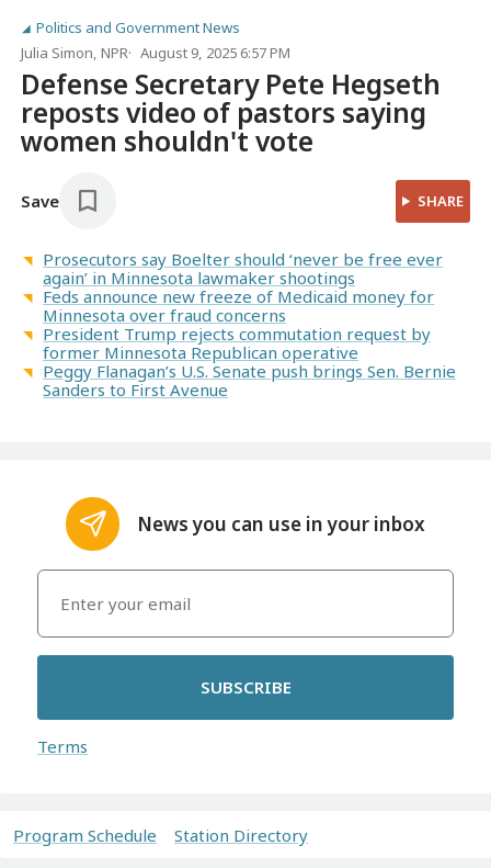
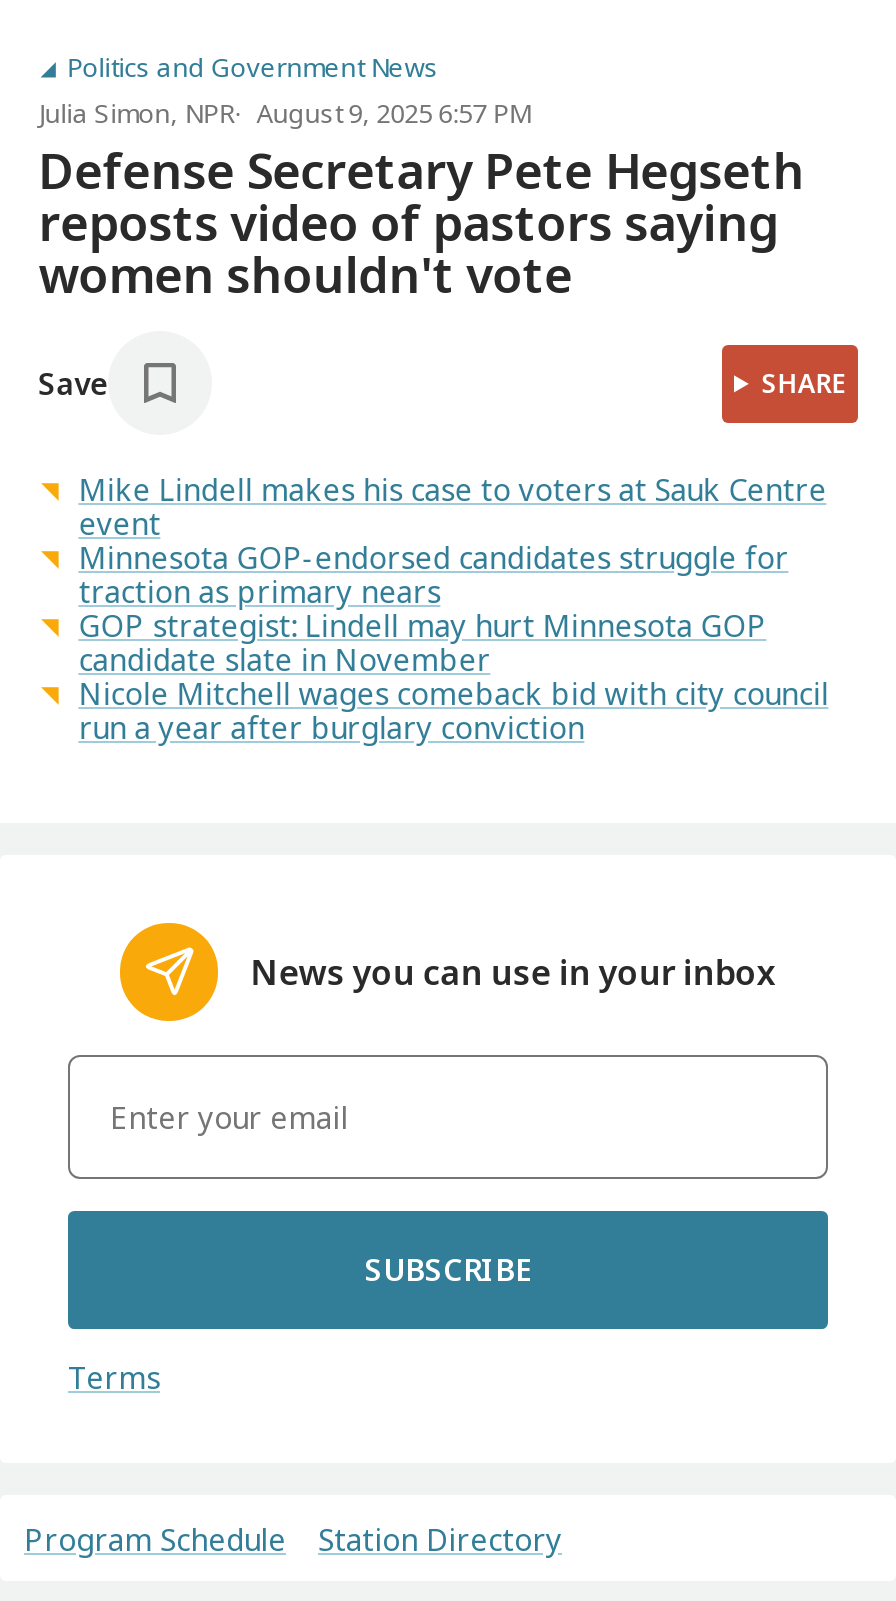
- Prosecutors say Boelter should ‘never be free ever
- again’ in Minnesota lawmaker shootings
- Feds announce new freeze of Medicaid money for
- Minnesota over fraud concerns
- President Trump rejects commutation request by
- former Minnesota Republican operative
- Peggy Flanagan’s U.S. Senate push brings Sen. Bernie
- Sanders to First Avenue
+ Mike Lindell makes his case to voters at Sauk Centre
+ event
+ Minnesota GOP-endorsed candidates struggle for
+ traction as primary nears
+ GOP strategist: Lindell may hurt Minnesota GOP
+ candidate slate in November
+ Nicole Mitchell wages comeback bid with city council
+ run a year after burglary conviction
